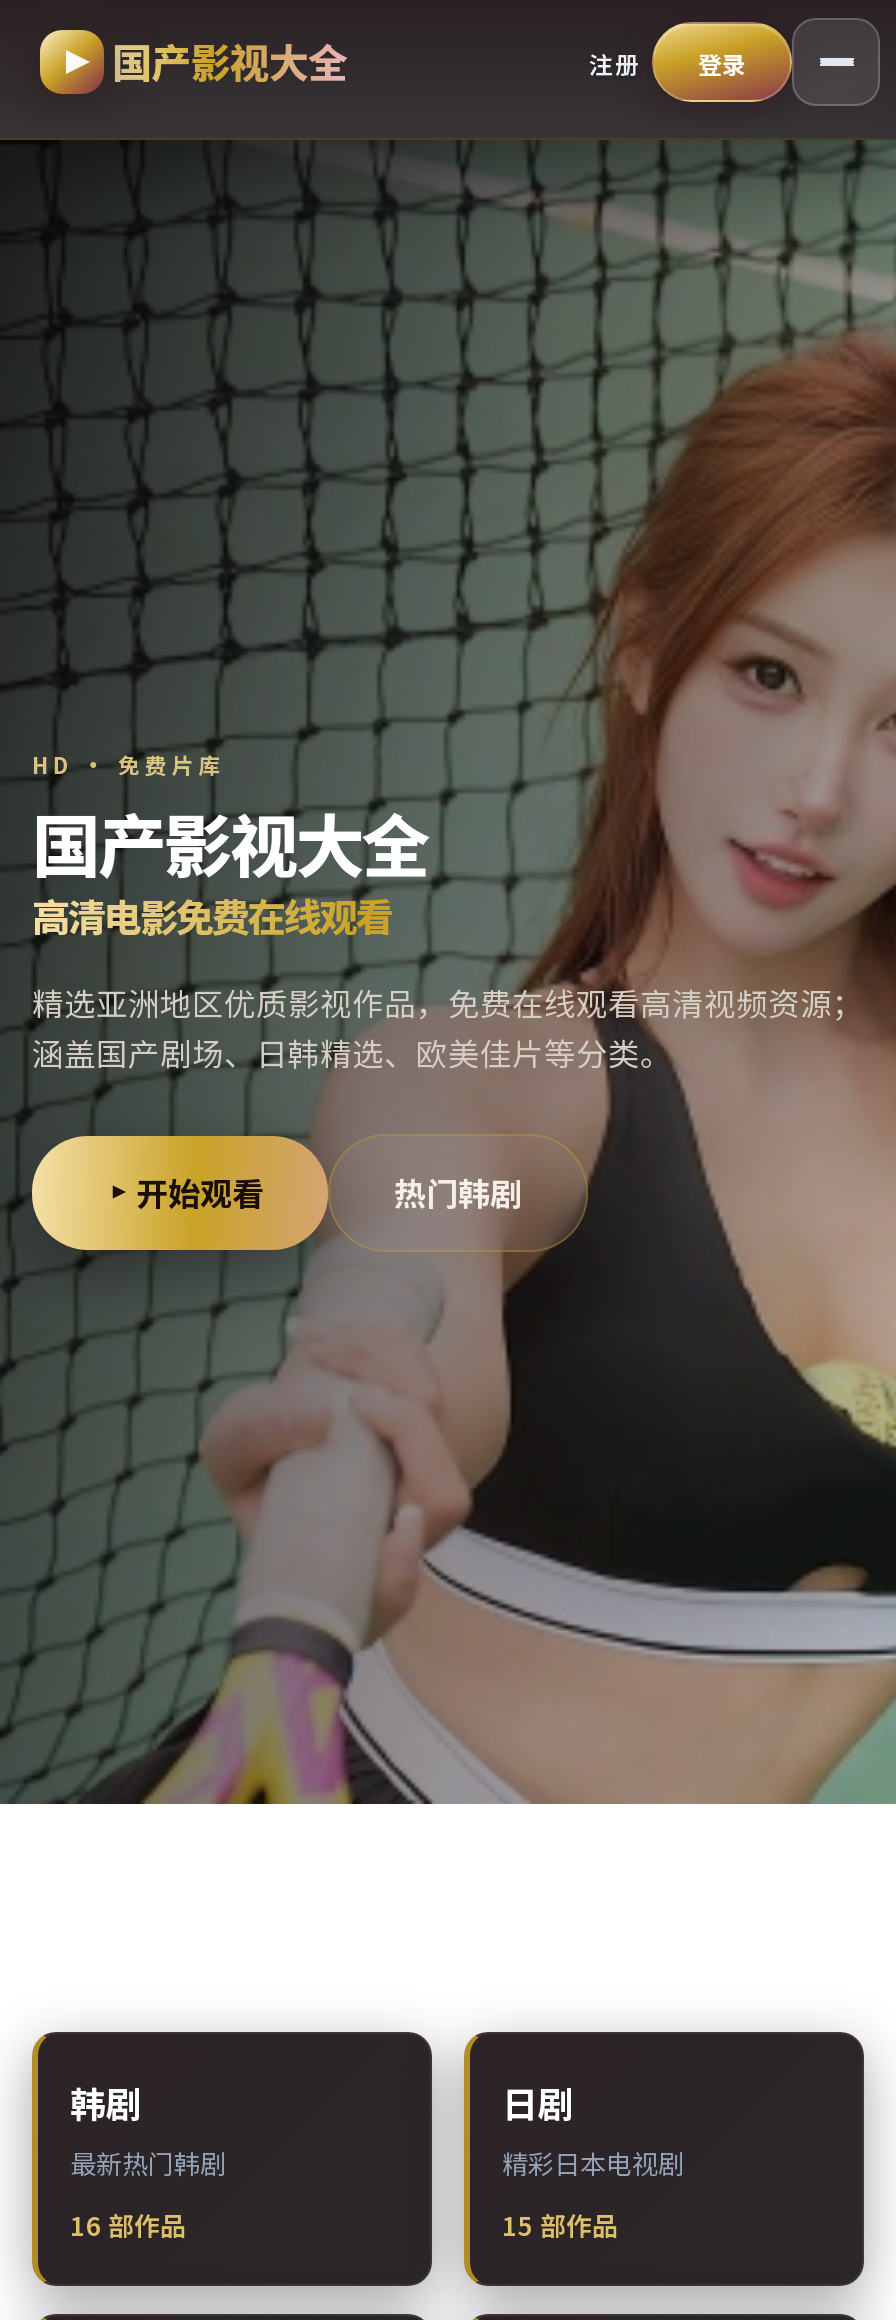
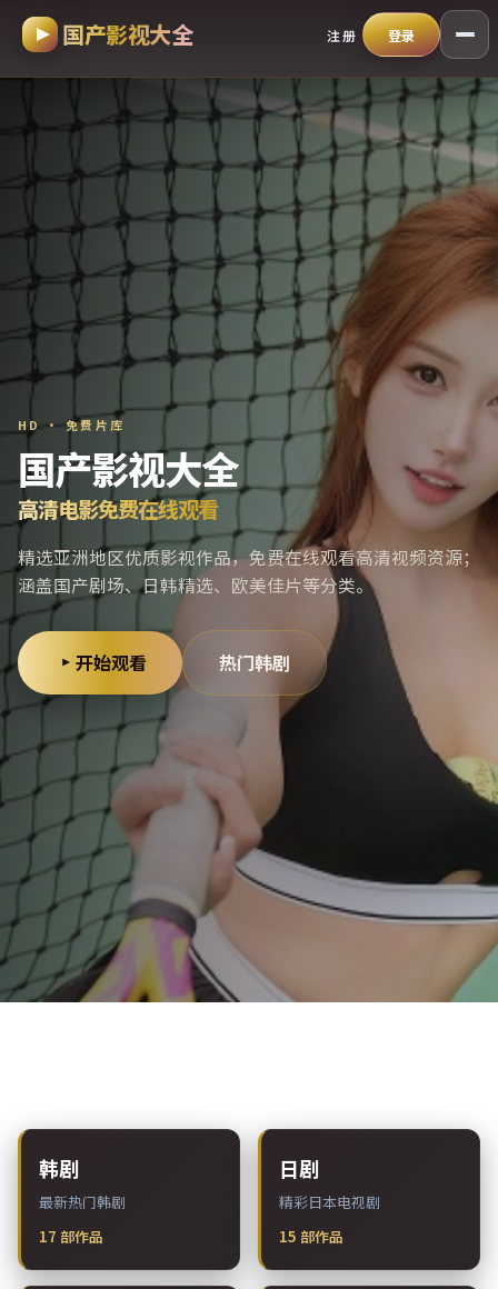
- 16部作品
+ 17部作品
